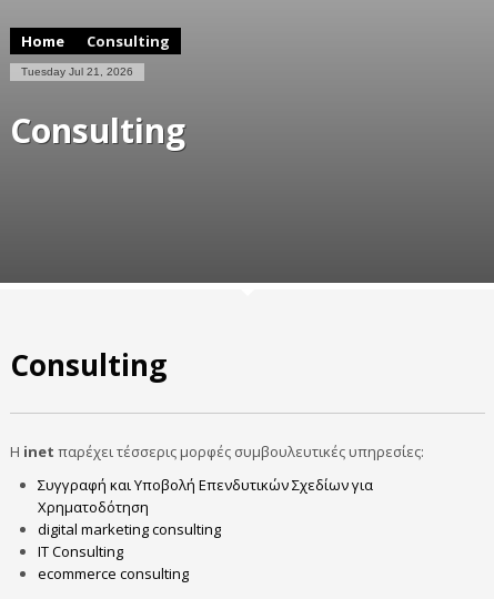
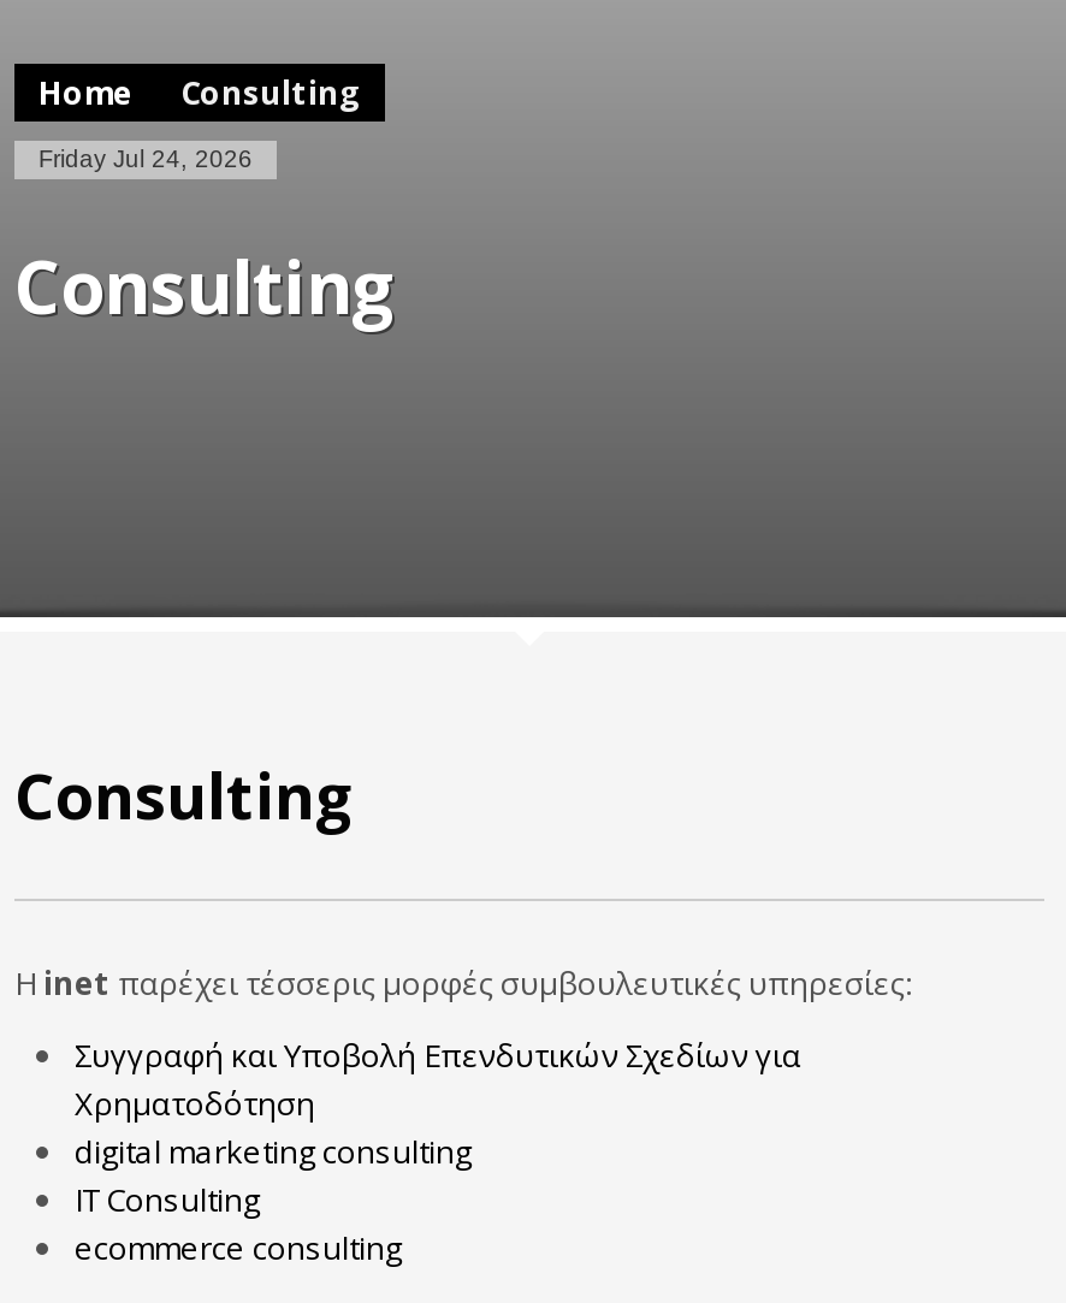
- Tuesday Jul 21, 2026
+ Friday Jul 24, 2026
